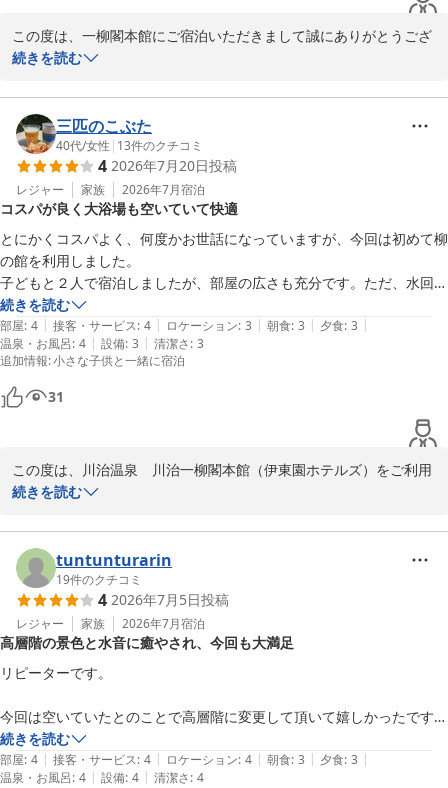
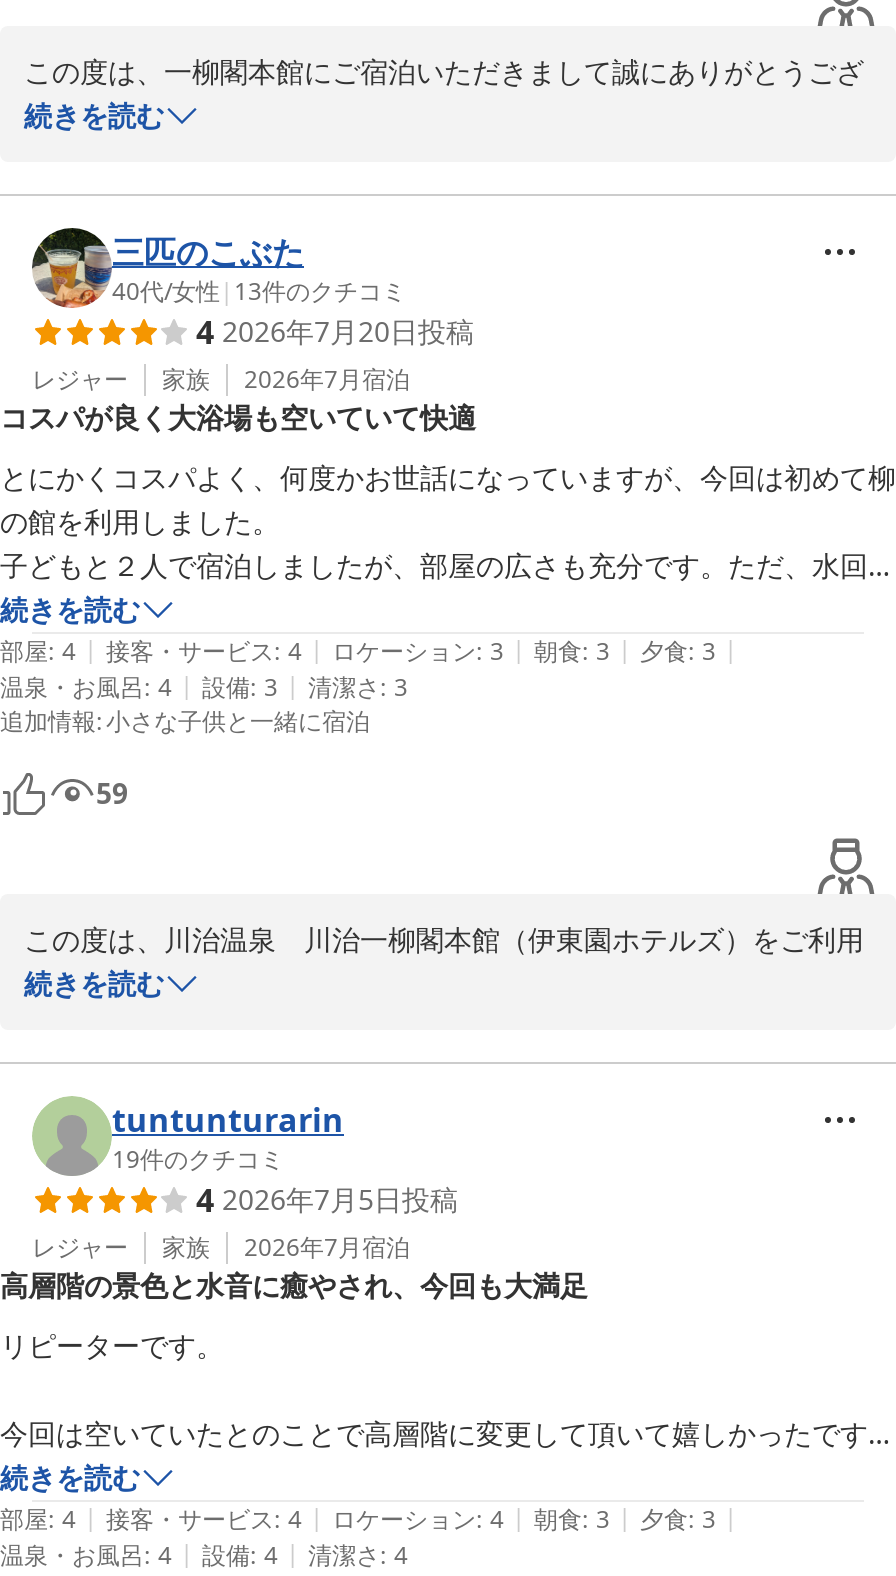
- 31
+ 59
